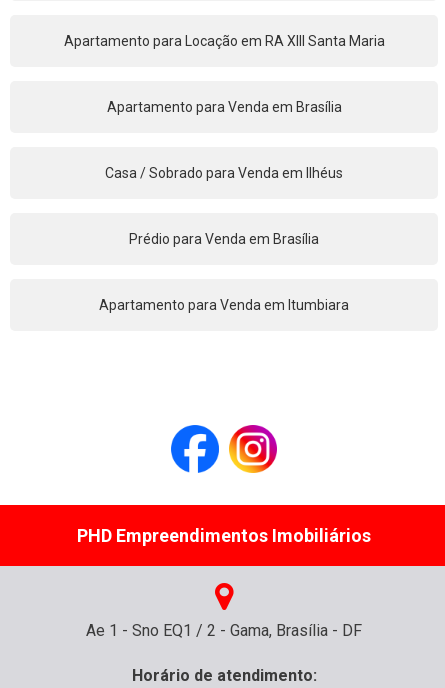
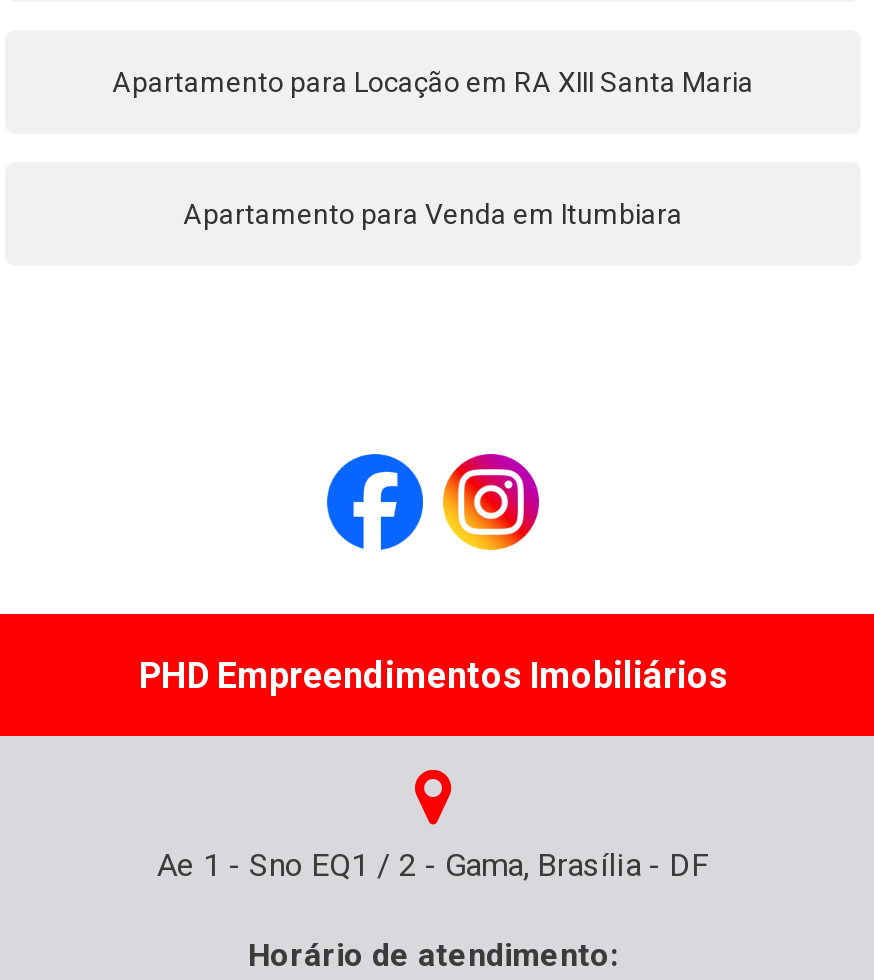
- Apartamento para Venda em Brasília

- Casa / Sobrado para Venda em Ilhéus

- Prédio para Venda em Brasília
